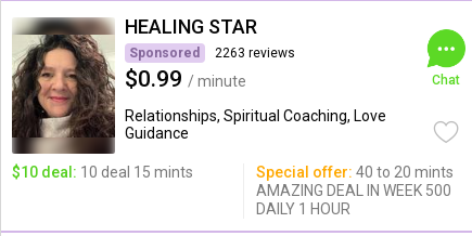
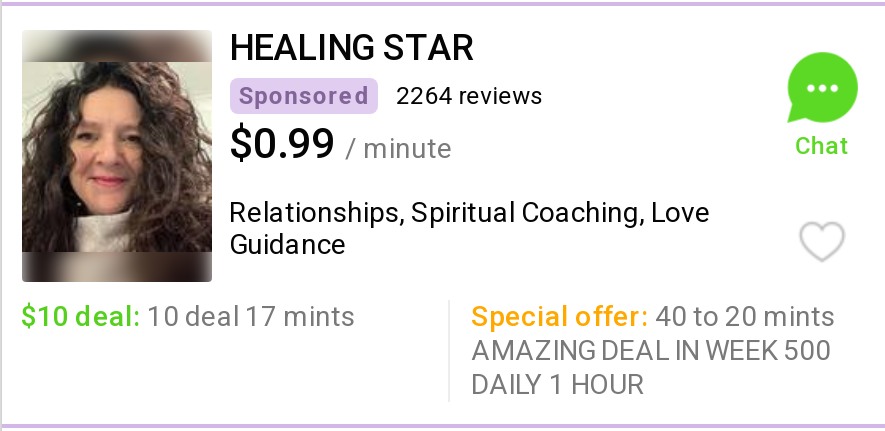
- Sponsored 2263 reviews
+ Sponsored 2264 reviews

- $10 deal: 10 deal 15 mints
+ $10 deal: 10 deal 17 mints
